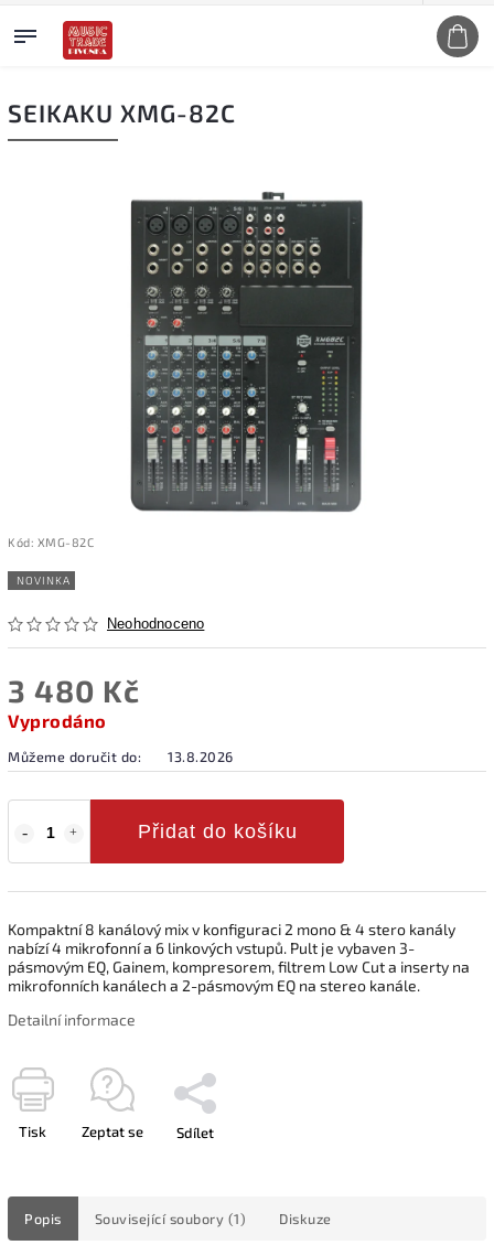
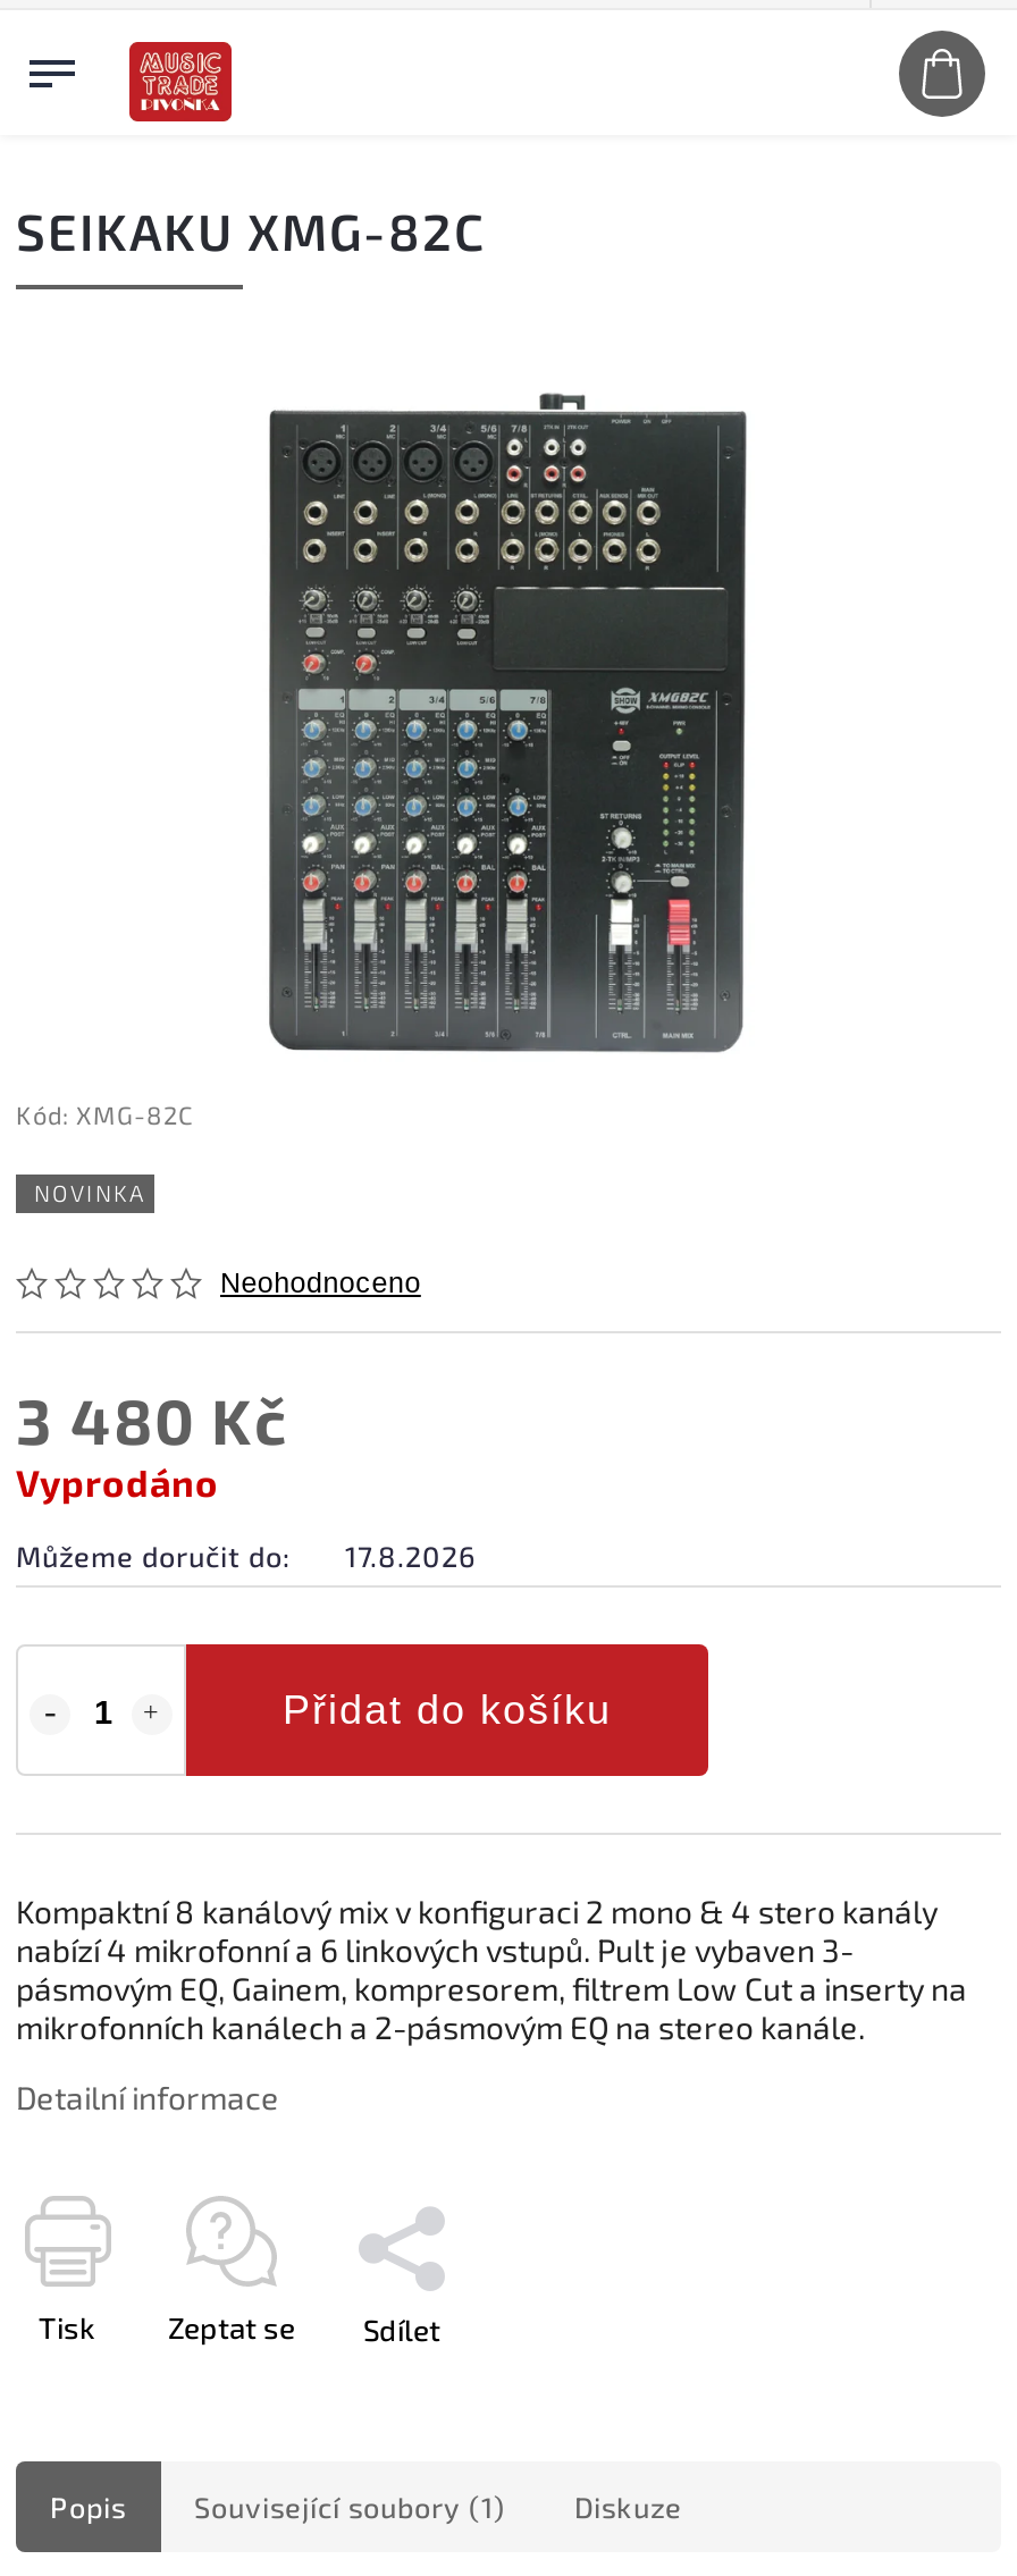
- Můžeme doručit do: 13.8.2026
+ Můžeme doručit do: 17.8.2026
